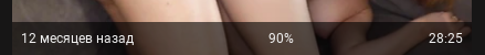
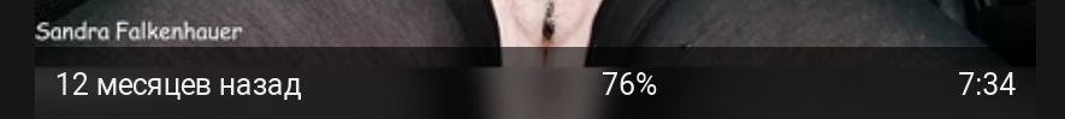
- 90%
- 28:25
+ 76%
+ 7:34
